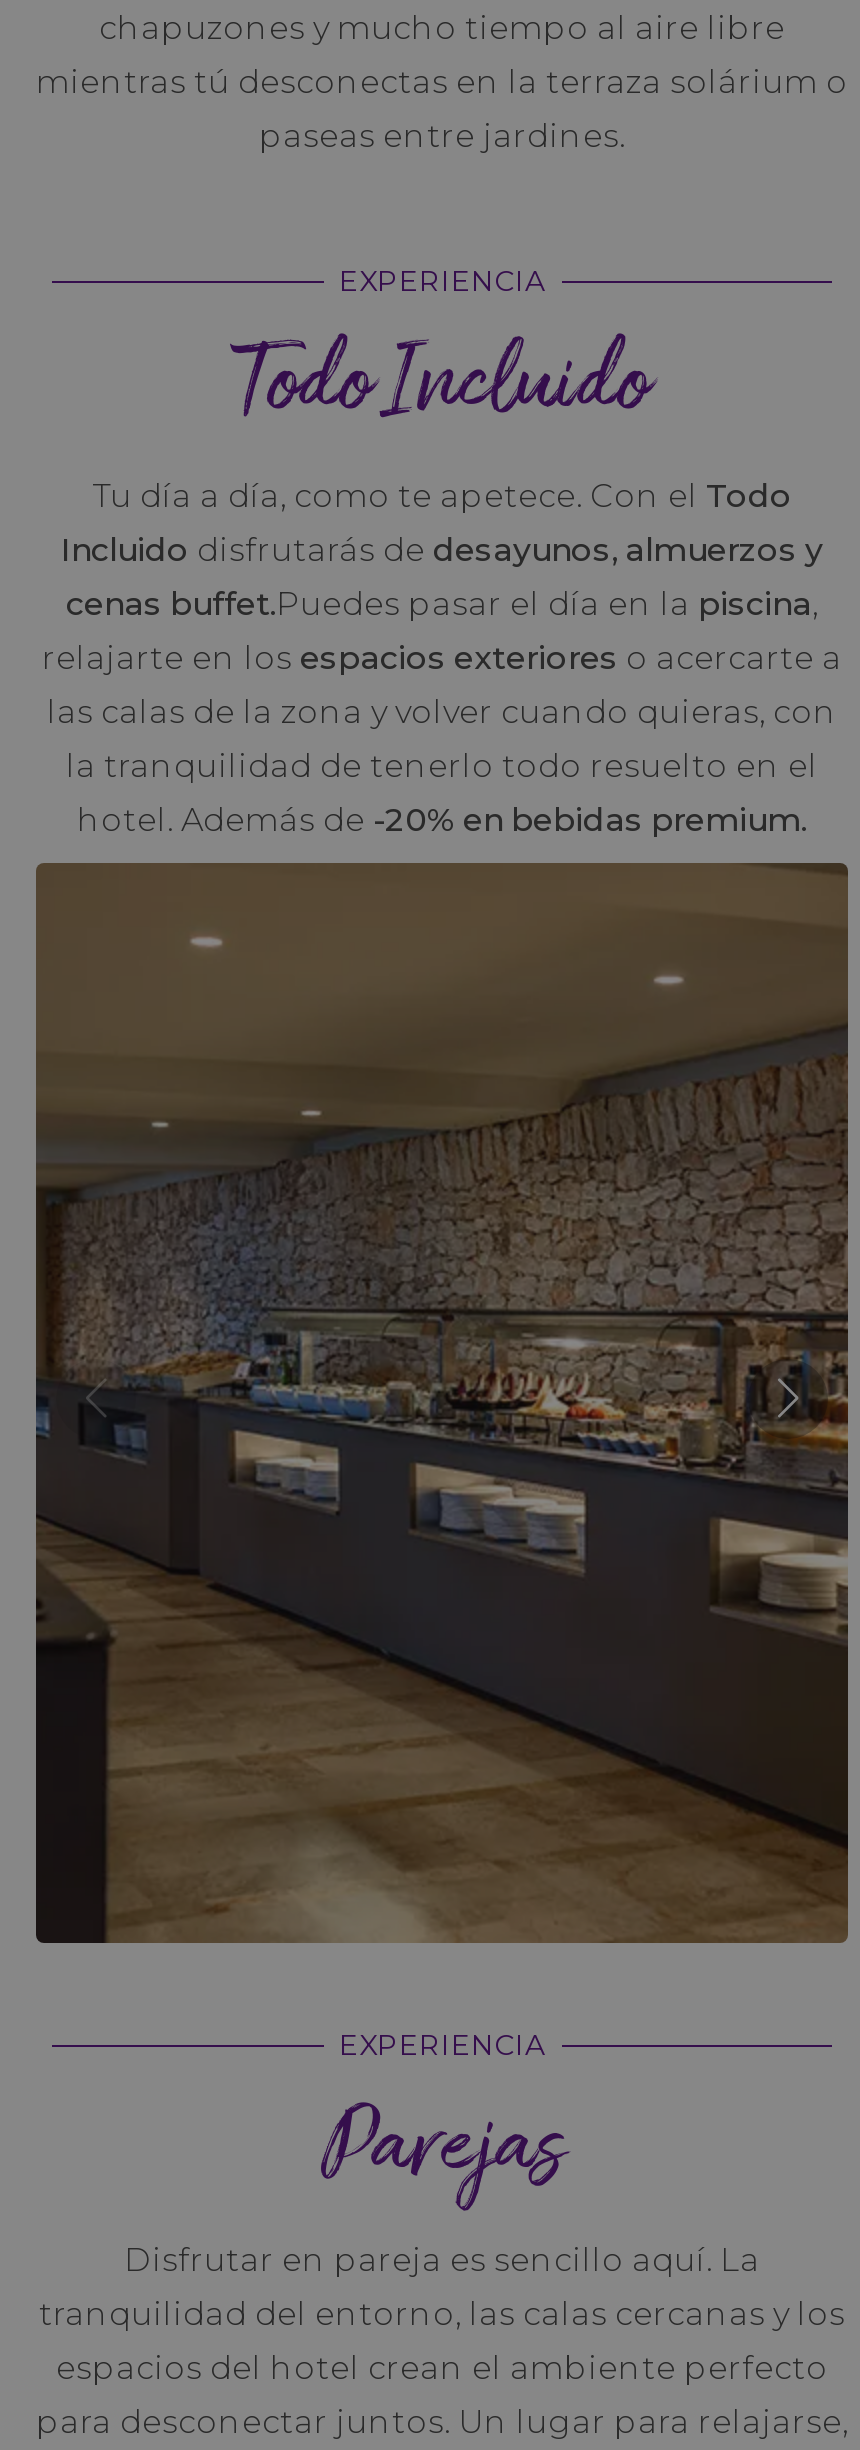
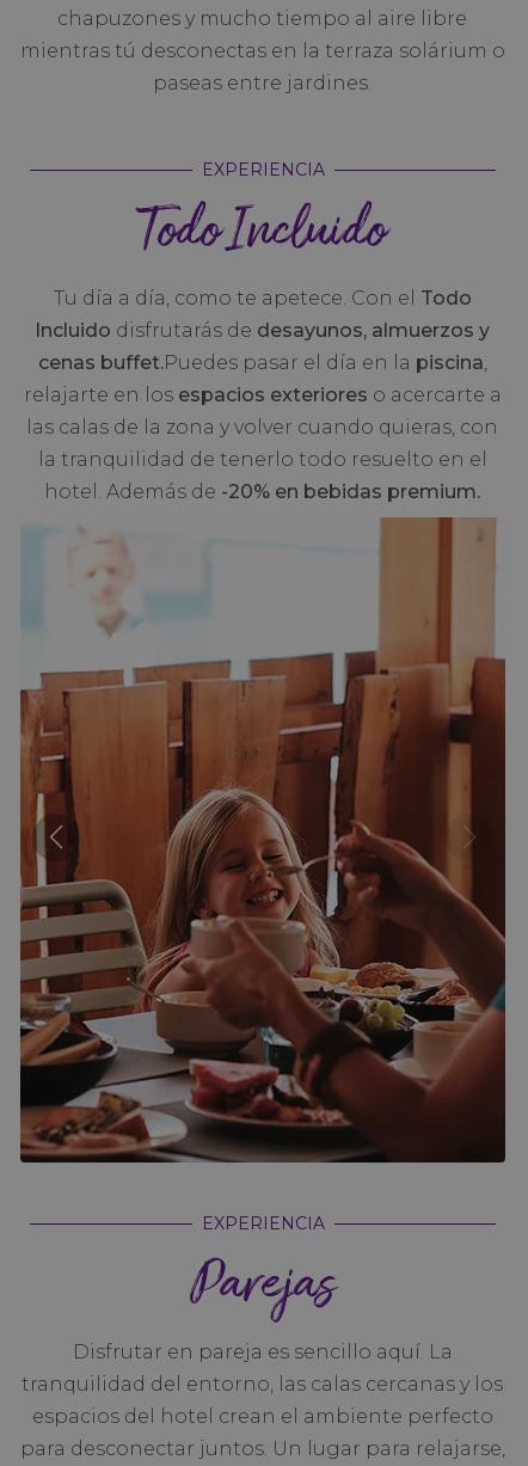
- [image]
+ [image]
